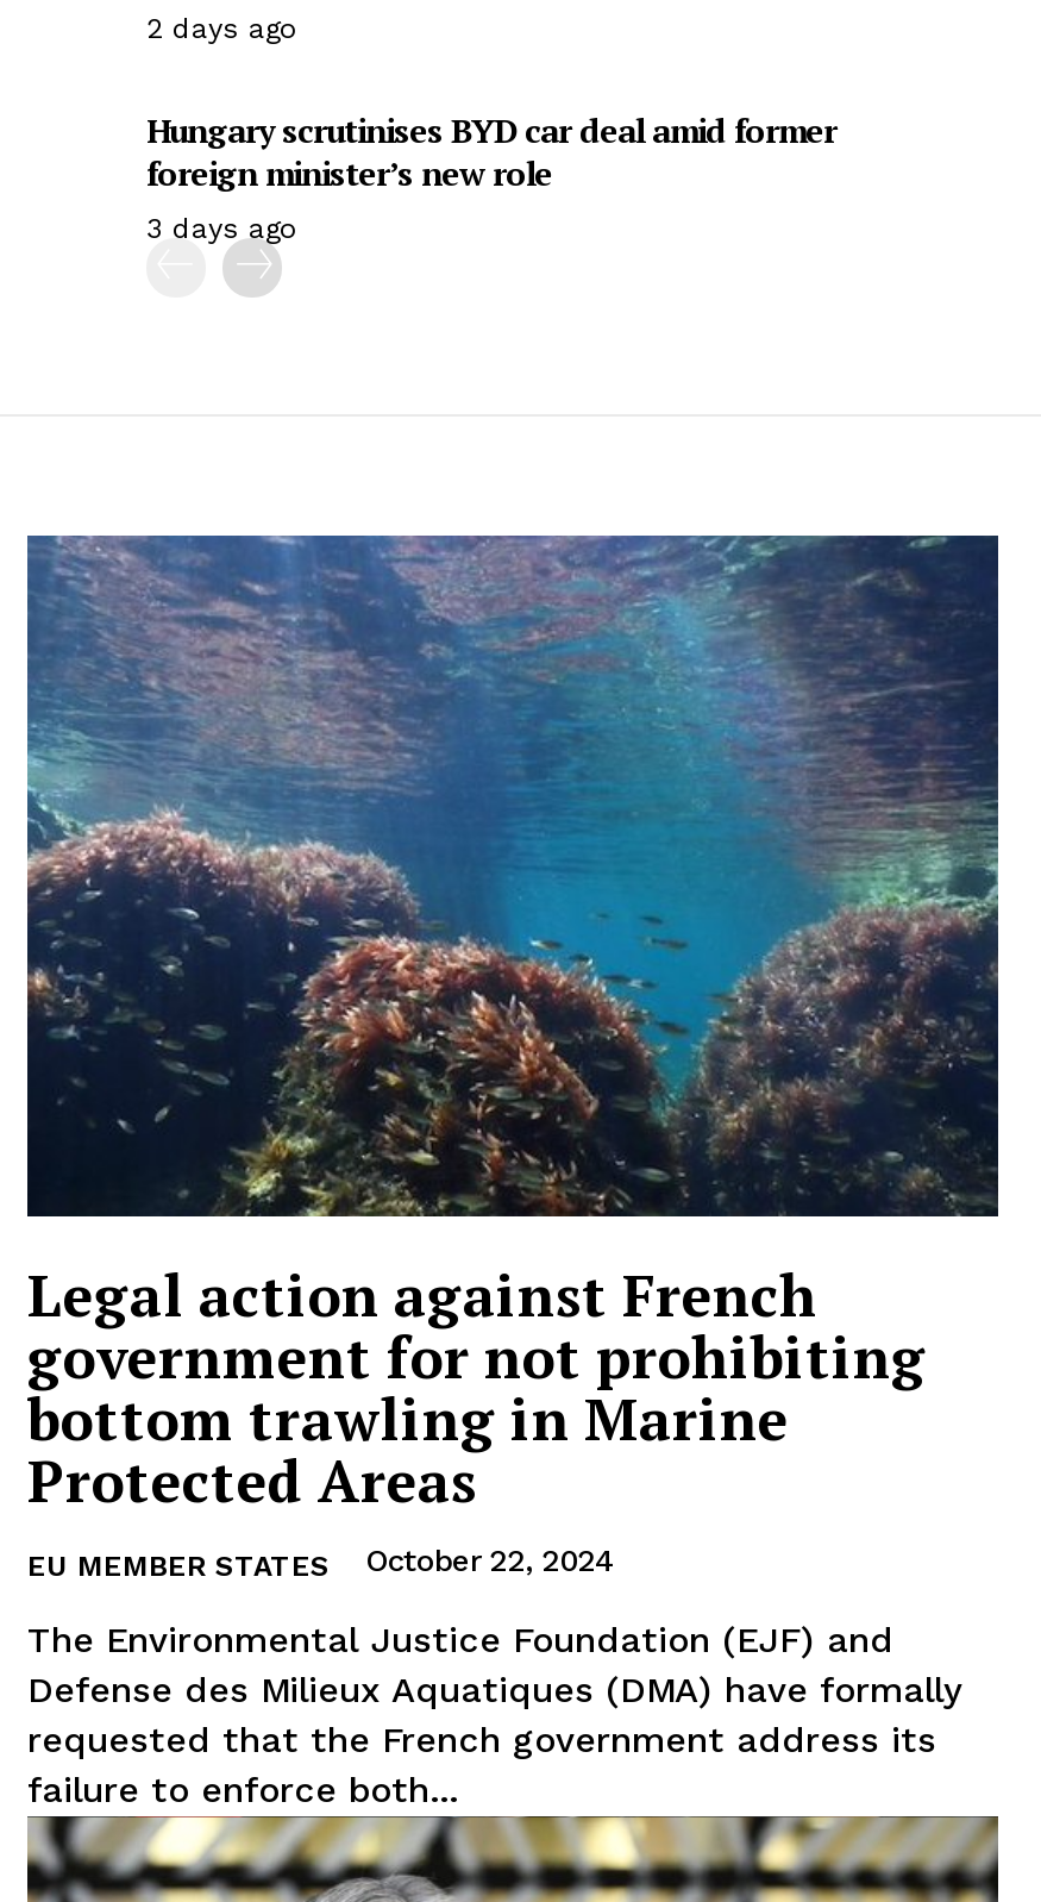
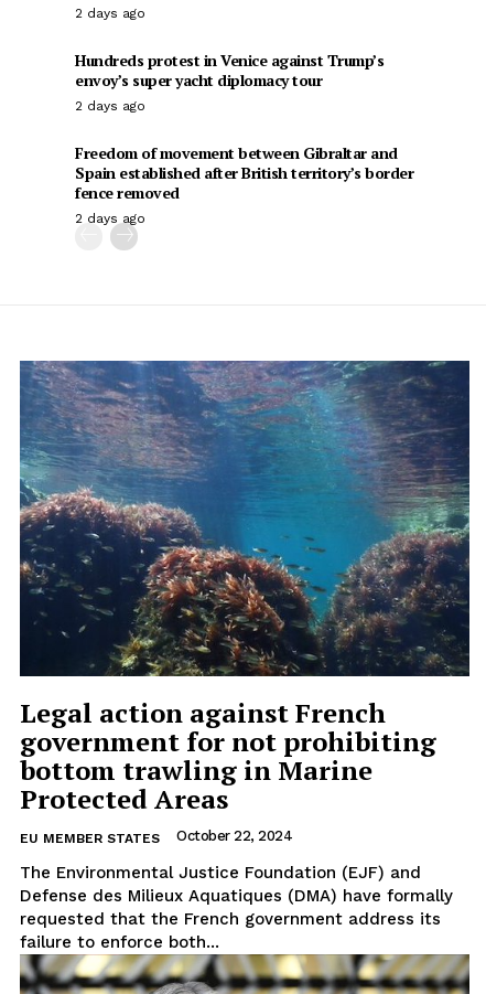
- Hungary scrutinises BYD car deal amid former
- foreign minister’s new role
- 3 days ago
+ Hundreds protest in Venice against Trump’s
+ envoy’s super yacht diplomacy tour
+ 2 days ago
+ Freedom of movement between Gibraltar and
+ Spain established after British territory’s border
+ fence removed
+ 2 days ago
